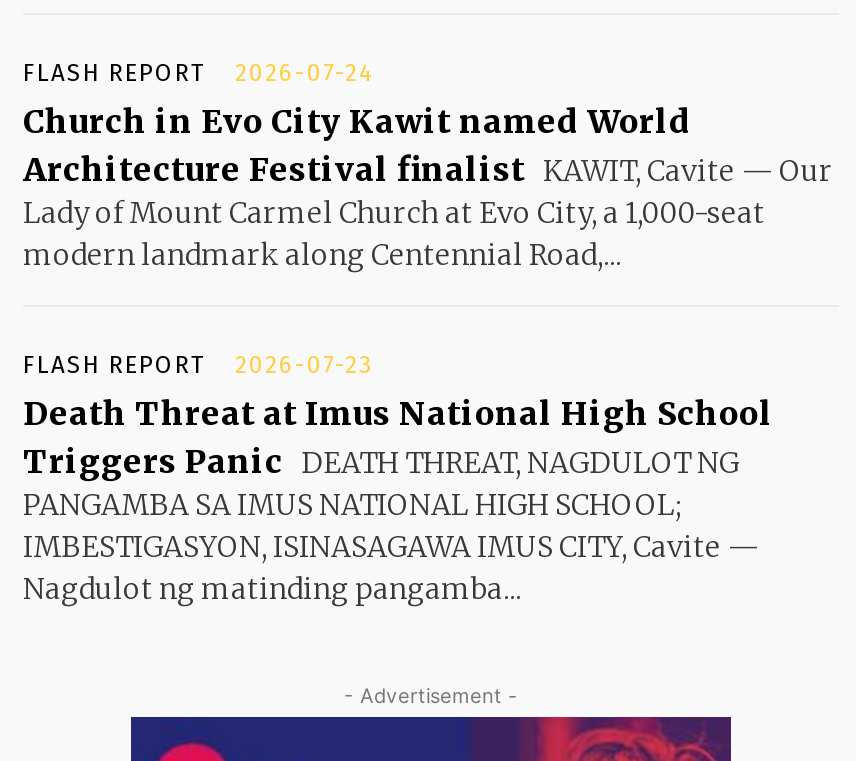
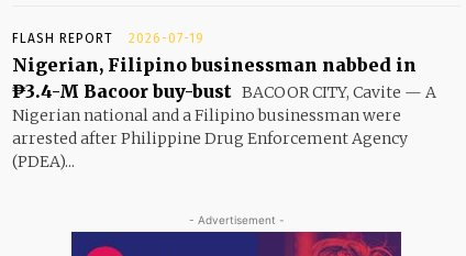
- 2026-07-24
- Church in Evo City Kawit named World
- Architecture Festival finalist KAWIT, Cavite — Our
- Lady of Mount Carmel Church at Evo City, a 1,000-seat
- modern landmark along Centennial Road,...
- FLASH REPORT
- 2026-07-23
- Death Threat at Imus National High School
- Triggers Panic DEATH THREAT, NAGDULOT NG
- PANGAMBA SA IMUS NATIONAL HIGH SCHOOL;
- IMBESTIGASYON, ISINASAGAWA IMUS CITY, Cavite —
- Nagdulot ng matinding pangamba...
+ 2026-07-19
+ Nigerian, Filipino businessman nabbed in
+ ₱3.4-M Bacoor buy-bust BACOOR CITY, Cavite — A
+ Nigerian national and a Filipino businessman were
+ arrested after Philippine Drug Enforcement Agency
+ (PDEA)...
